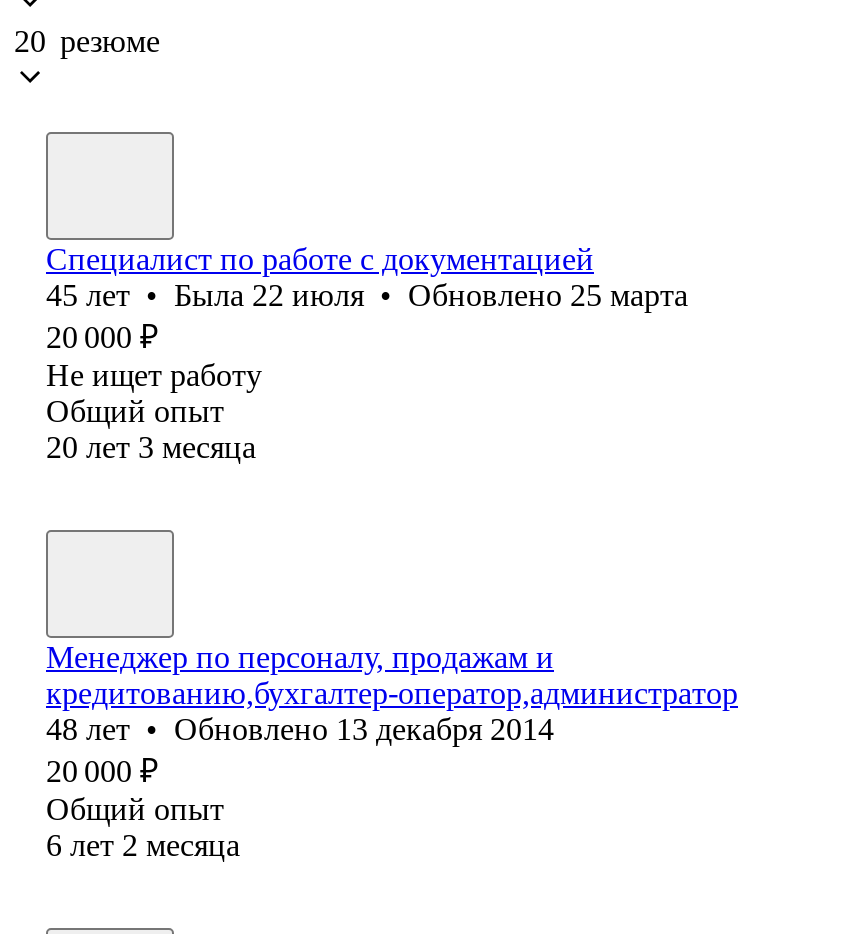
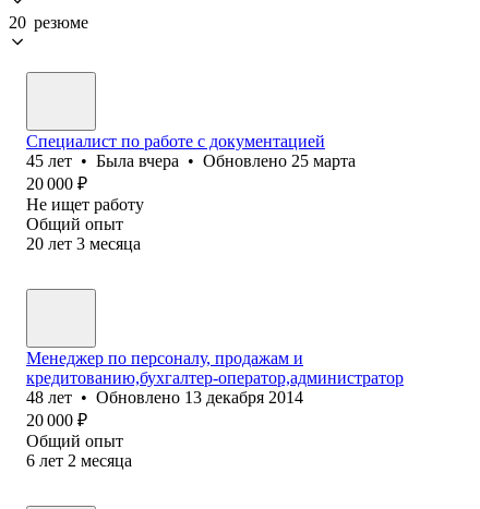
- 45 лет • Была 22 июля • Обновлено 25 марта
+ 45 лет • Была вчера • Обновлено 25 марта
